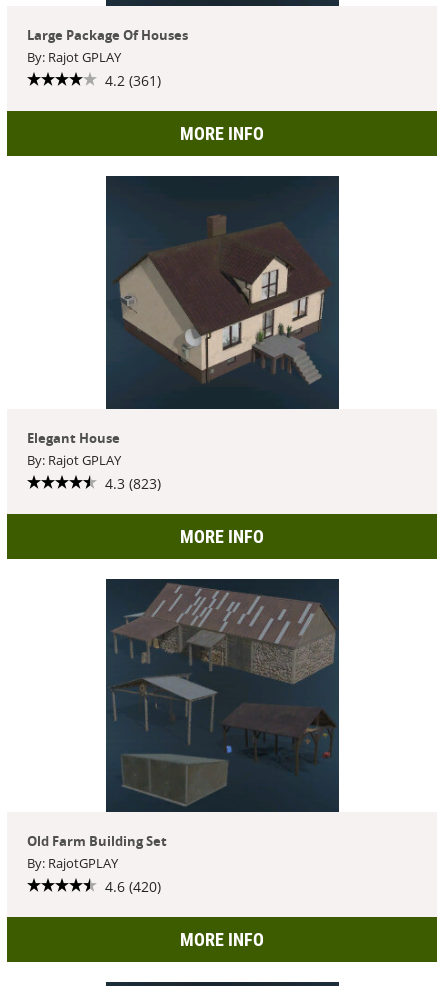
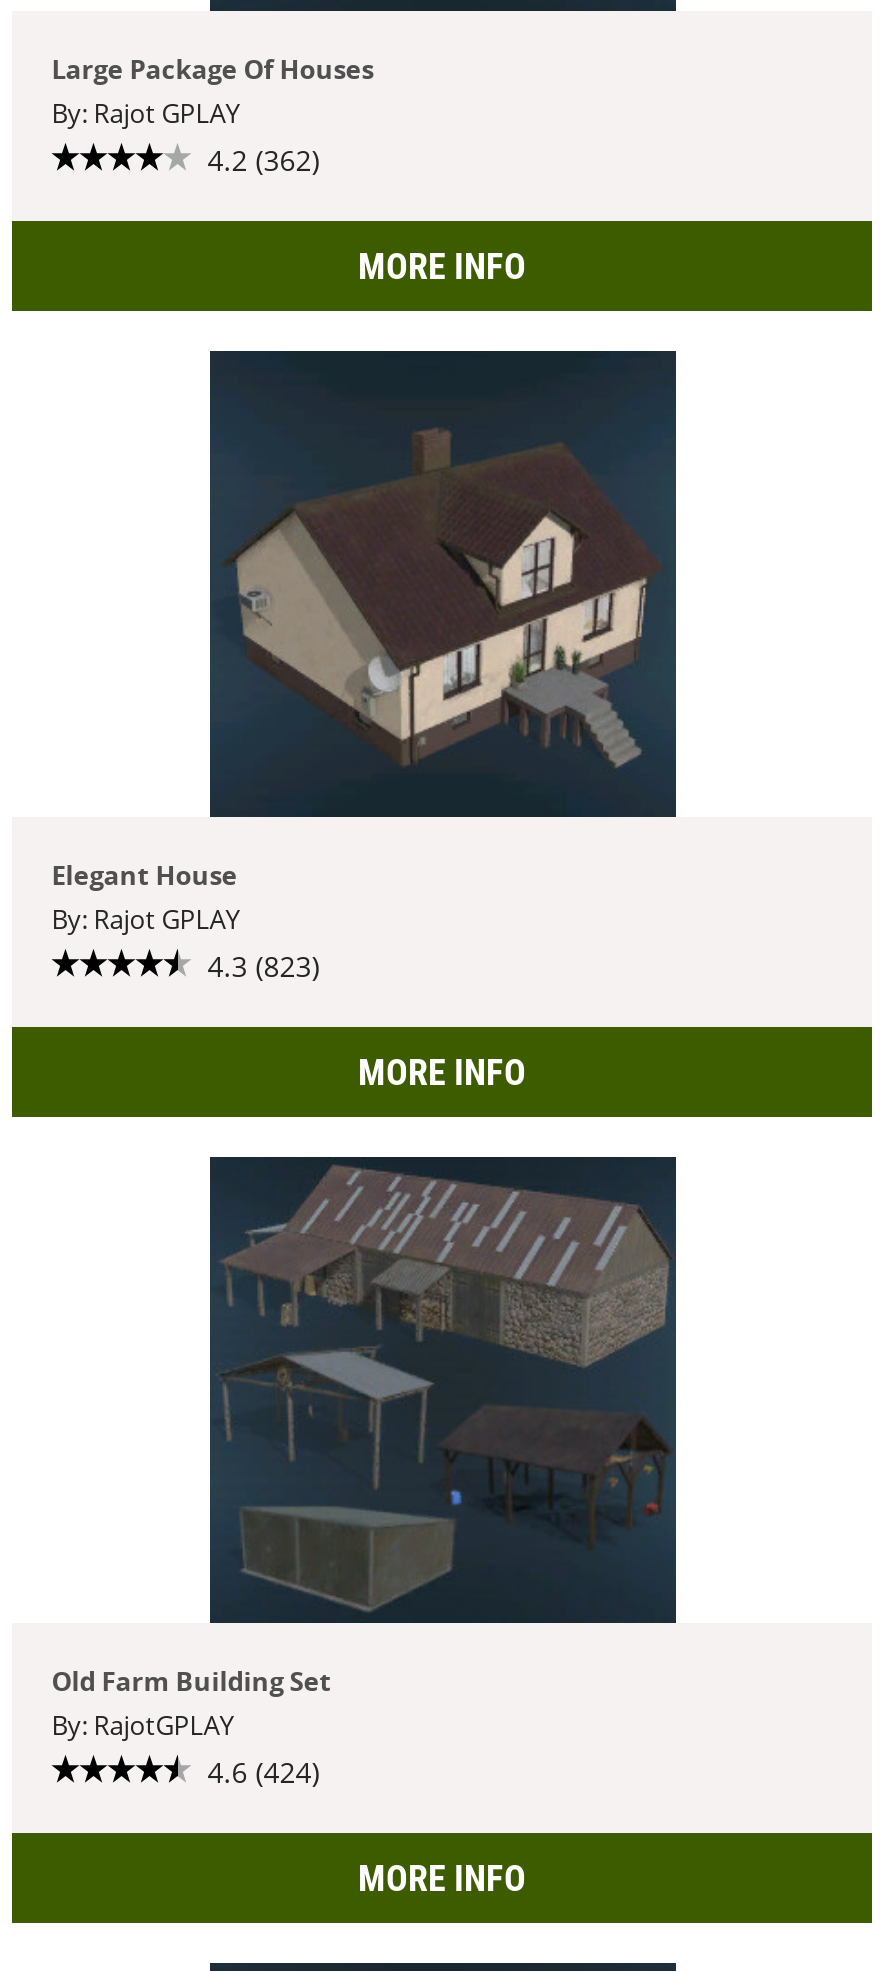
- 4.2 (361)
+ 4.2 (362)

- 4.6 (420)
+ 4.6 (424)
